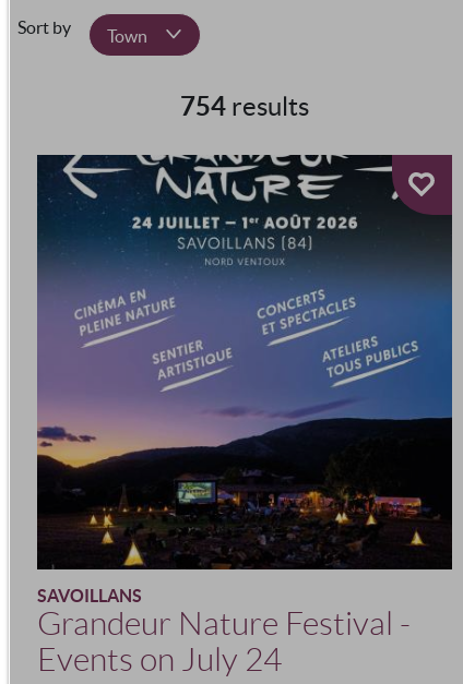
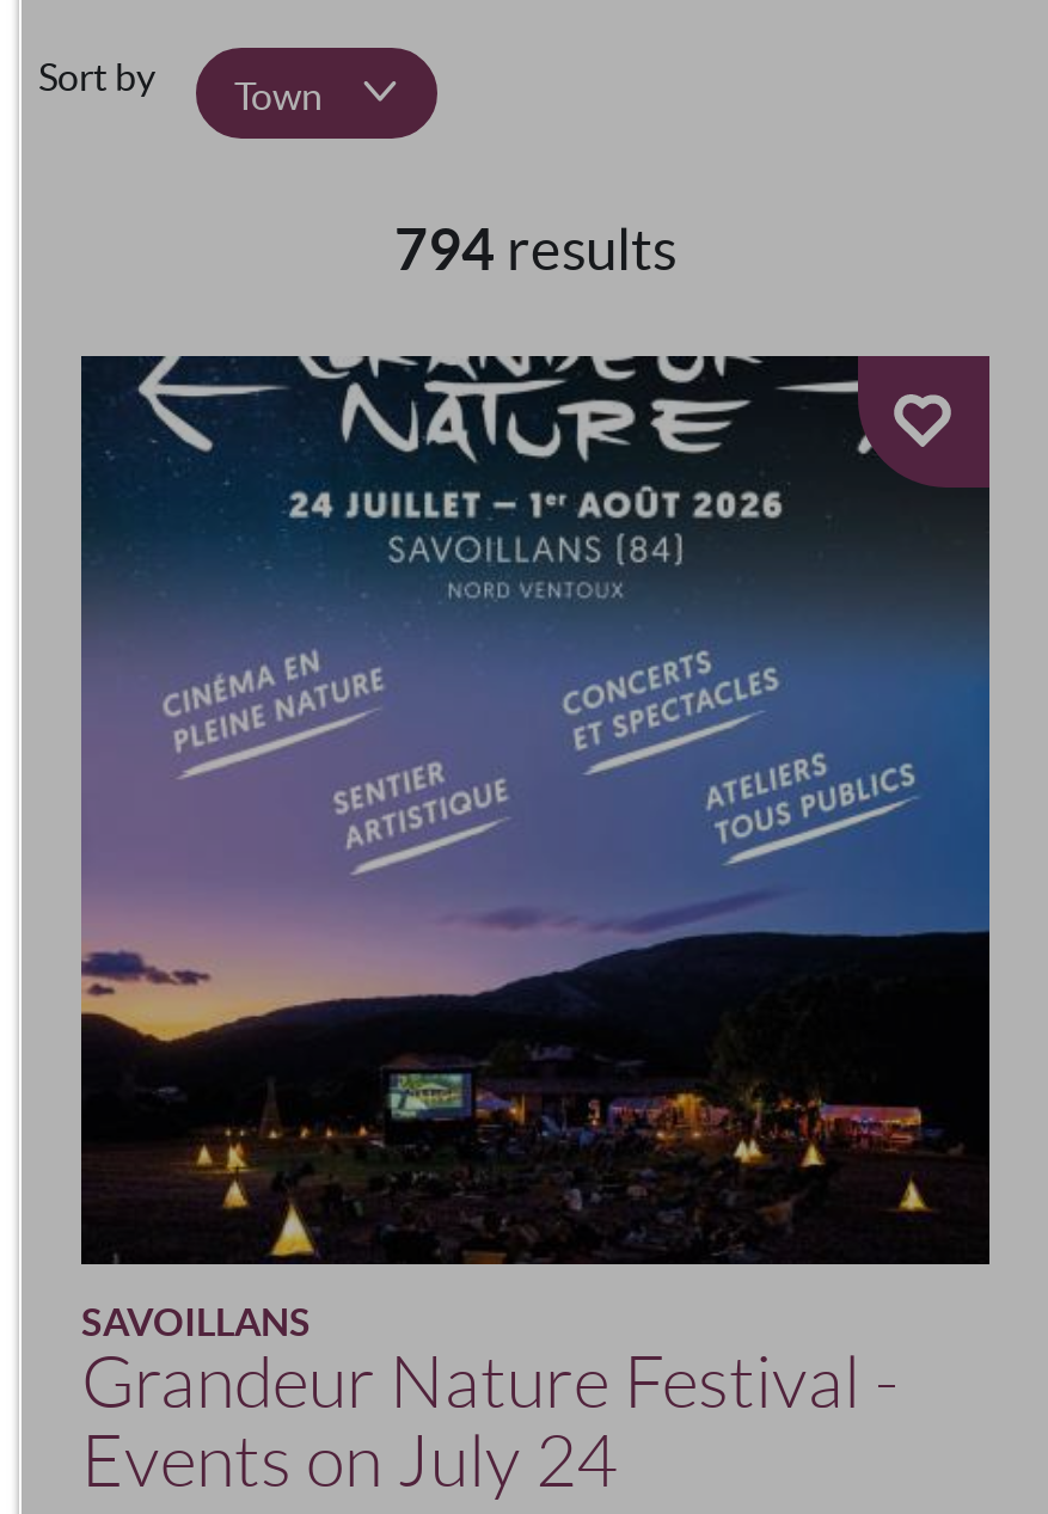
- 754 results
+ 794 results
